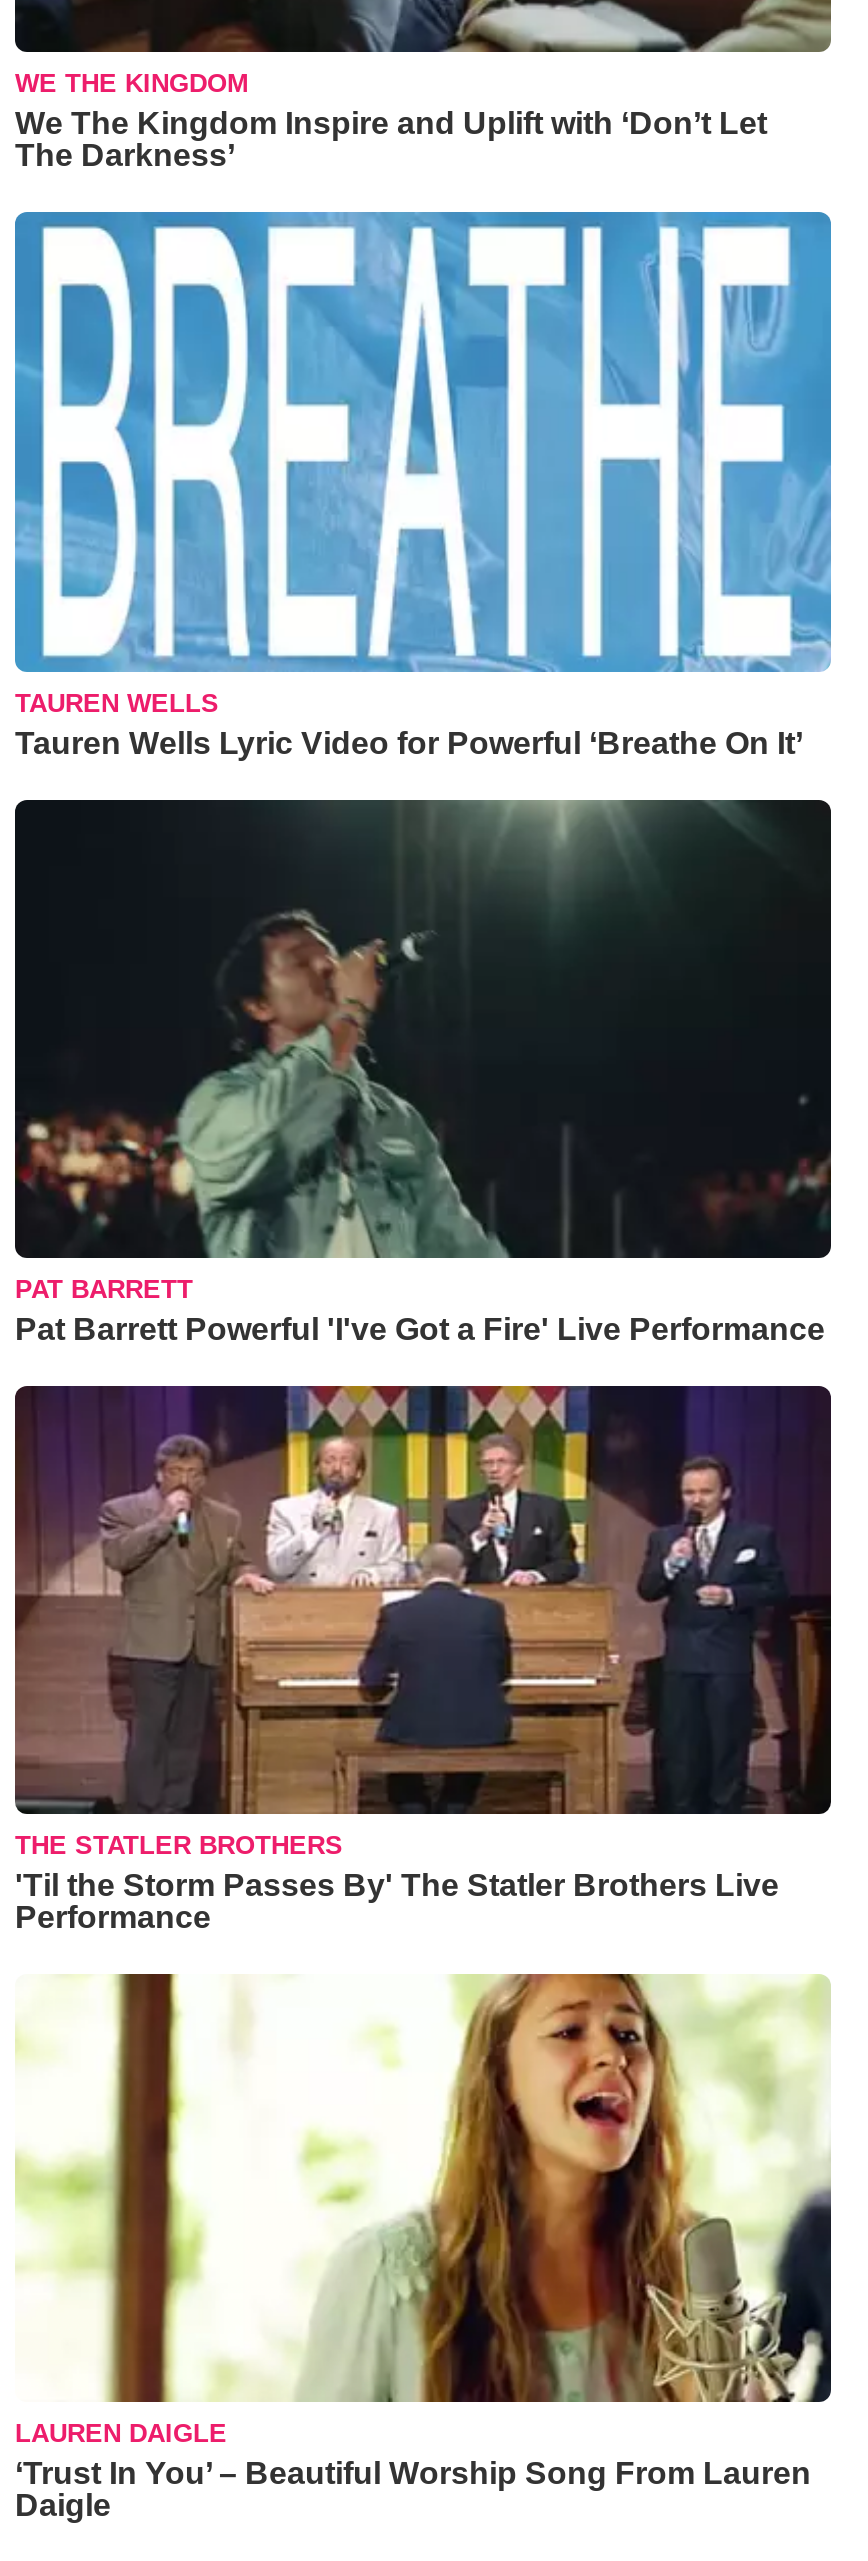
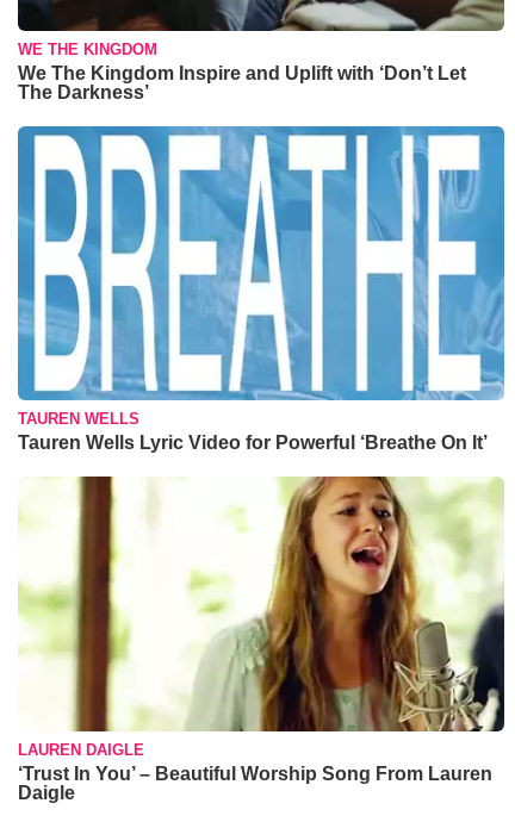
- [image]
- PAT BARRETT
- Pat Barrett Powerful 'I've Got a Fire' Live Performance

- [image]
- THE STATLER BROTHERS
- 'Til the Storm Passes By' The Statler Brothers Live
- Performance
